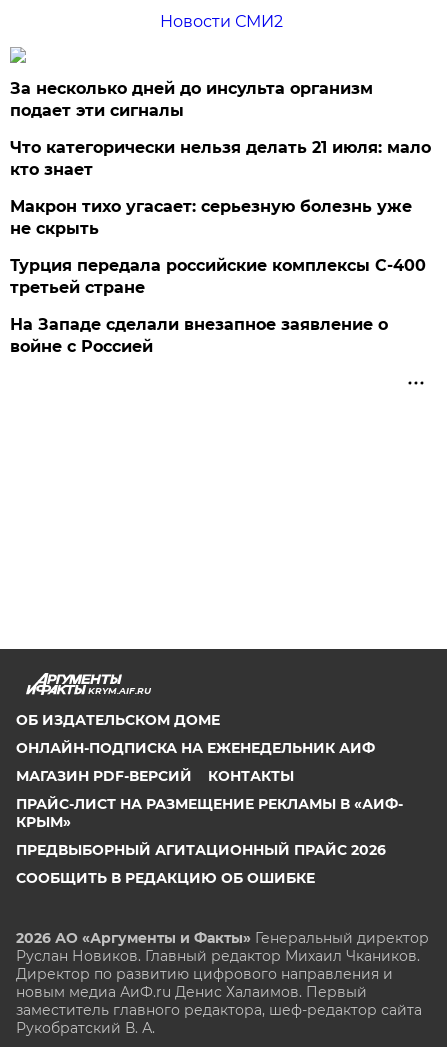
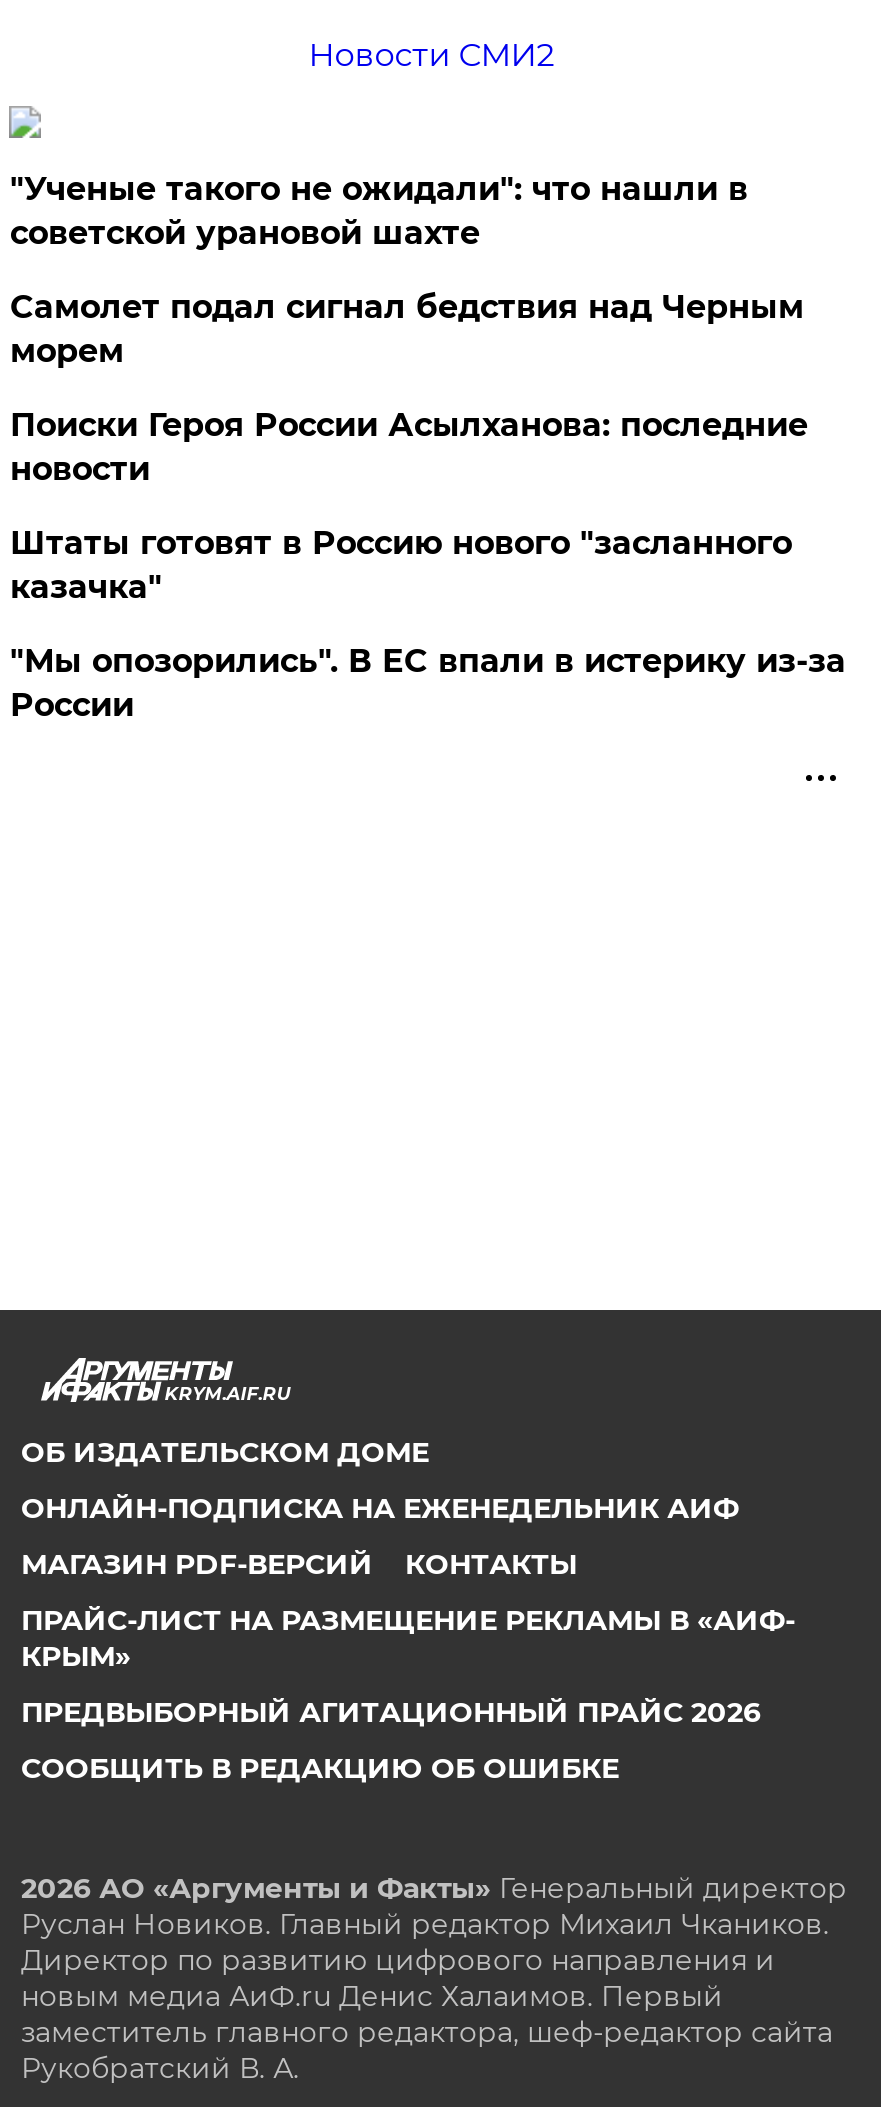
- За несколько дней до инсульта организм
- подает эти сигналы
+ "Ученые такого не ожидали": что нашли в
+ советской урановой шахте

- Что категорически нельзя делать 21 июля: мало
- кто знает
+ Самолет подал сигнал бедствия над Черным
+ морем

- Макрон тихо угасает: серьезную болезнь уже
- не скрыть
+ Поиски Героя России Асылханова: последние
+ новости

- Турция передала российские комплексы С-400
- третьей стране
+ Штаты готовят в Россию нового "засланного
+ казачка"

- На Западе сделали внезапное заявление о
- войне с Россией
+ "Мы опозорились". В ЕС впали в истерику из-за
+ России
